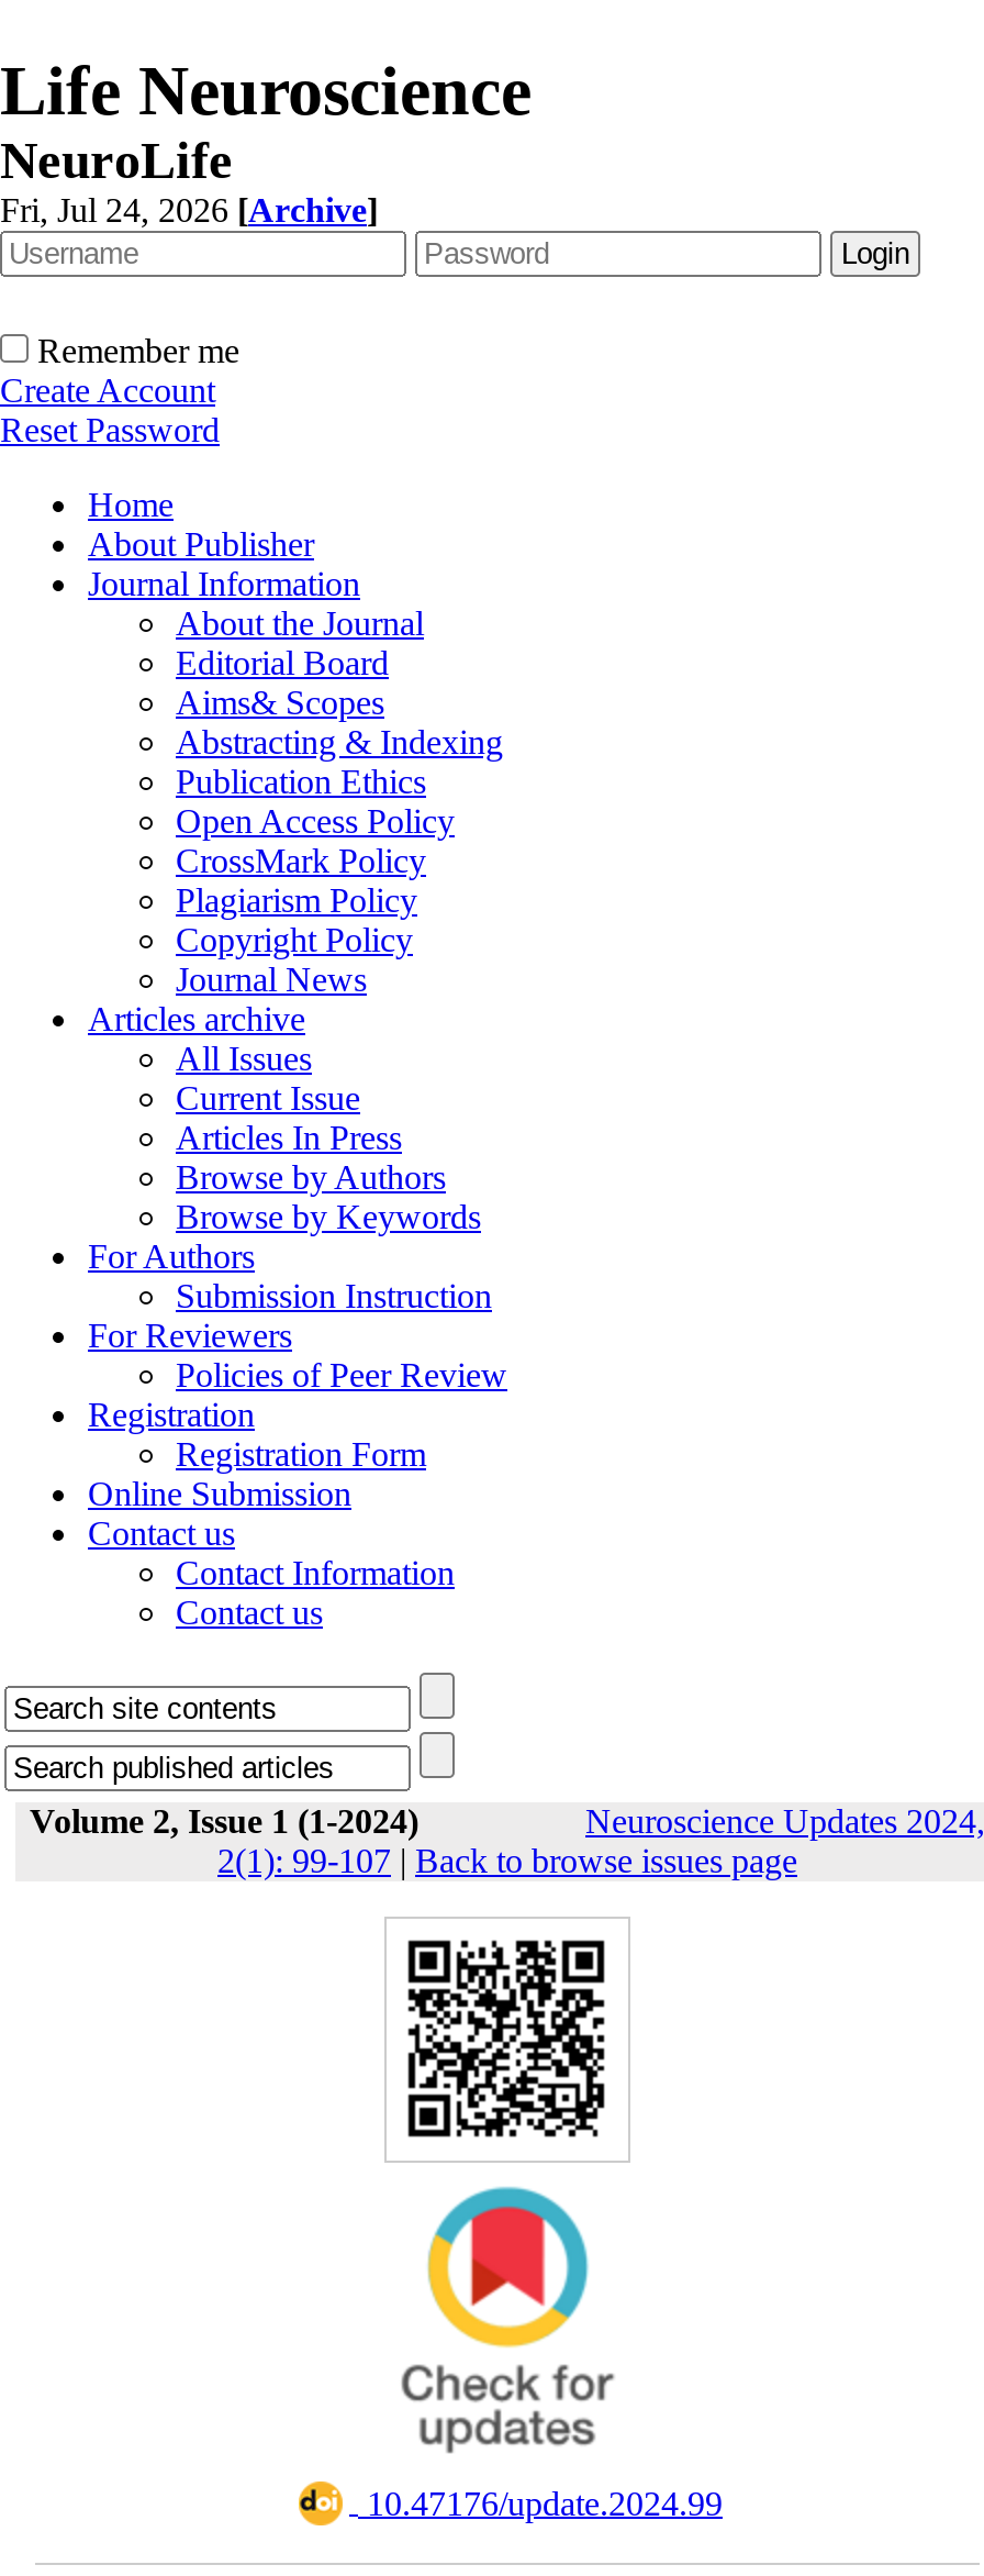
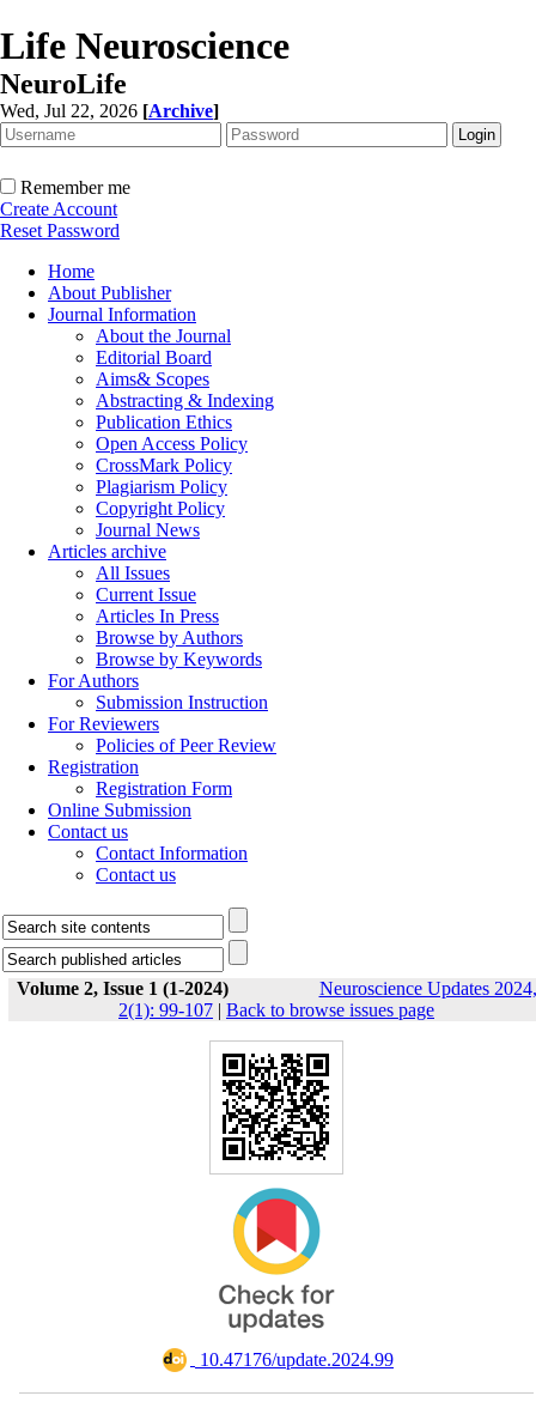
- Fri, Jul 24, 2026 [Archive]
+ Wed, Jul 22, 2026 [Archive]
